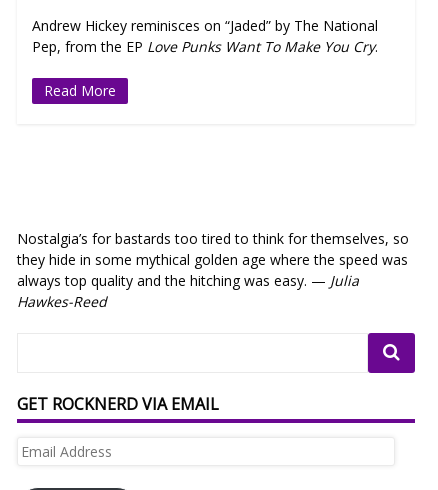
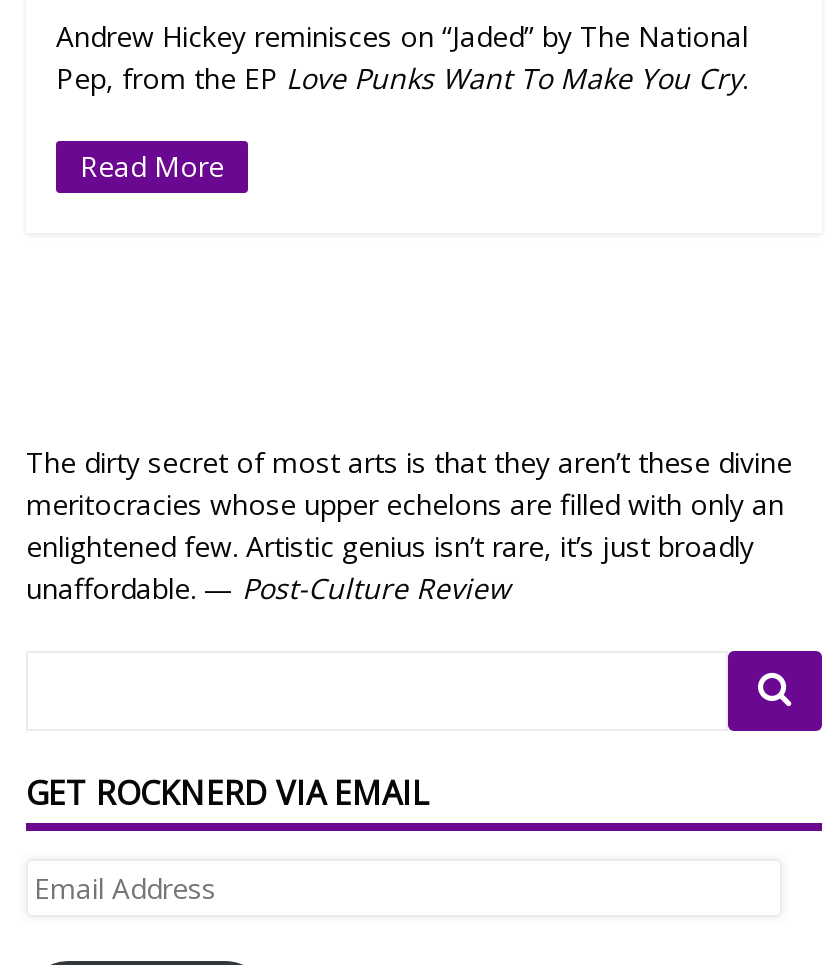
- Nostalgia’s for bastards too tired to think for themselves, so
- they hide in some mythical golden age where the speed was
- always top quality and the hitching was easy. — Julia
- Hawkes-Reed
+ The dirty secret of most arts is that they aren’t these divine
+ meritocracies whose upper echelons are filled with only an
+ enlightened few. Artistic genius isn’t rare, it’s just broadly
+ unaffordable. — Post-Culture Review
